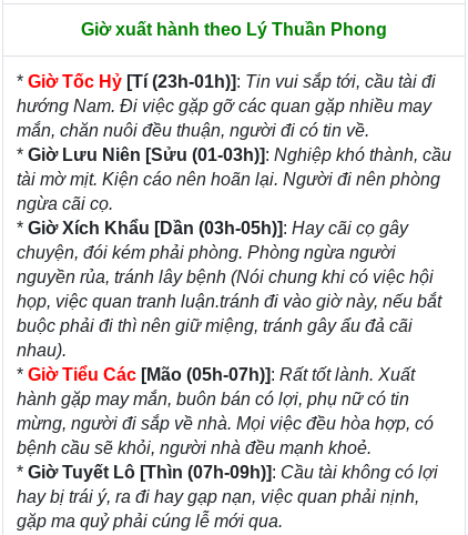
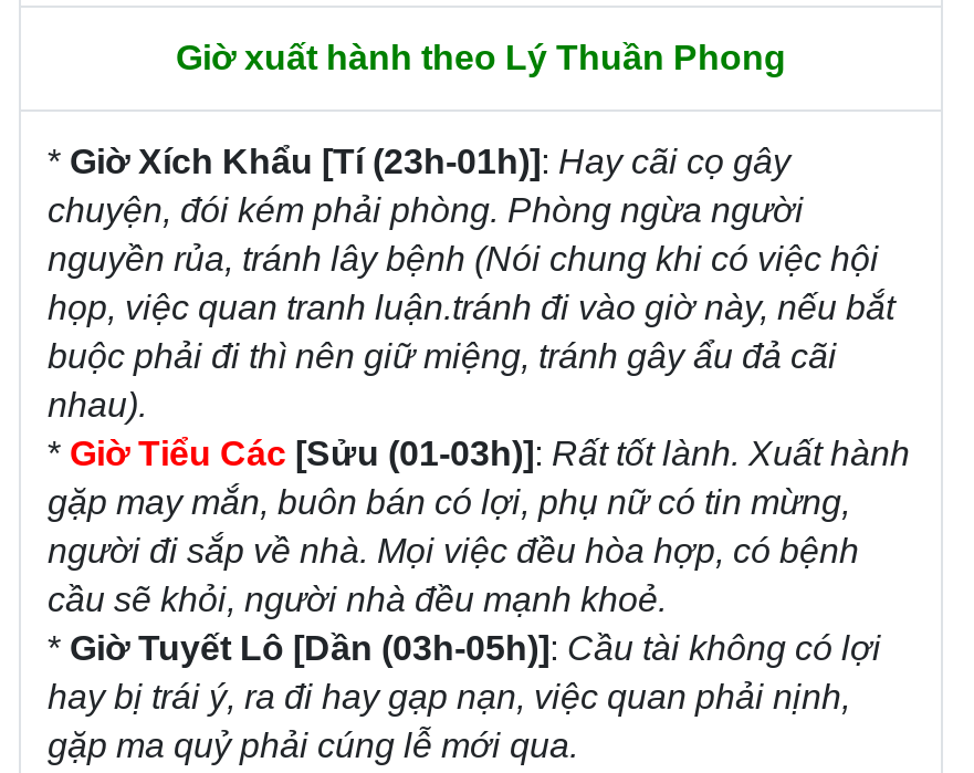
- * Giờ Tốc Hỷ [Tí (23h-01h)]: Tin vui sắp tới, cầu tài đi
- hướng Nam. Đi việc gặp gỡ các quan gặp nhiều may
- mắn, chăn nuôi đều thuận, người đi có tin về.
- * Giờ Lưu Niên [Sửu (01-03h)]: Nghiệp khó thành, cầu
- tài mờ mịt. Kiện cáo nên hoãn lại. Người đi nên phòng
- ngừa cãi cọ.
- * Giờ Xích Khẩu [Dần (03h-05h)]: Hay cãi cọ gây
+ * Giờ Xích Khẩu [Tí (23h-01h)]: Hay cãi cọ gây

- * Giờ Tiểu Các [Mão (05h-07h)]: Rất tốt lành. Xuất
- hành gặp may mắn, buôn bán có lợi, phụ nữ có tin
- mừng, người đi sắp về nhà. Mọi việc đều hòa hợp, có
- bệnh cầu sẽ khỏi, người nhà đều mạnh khoẻ.
- * Giờ Tuyết Lô [Thìn (07h-09h)]: Cầu tài không có lợi
+ * Giờ Tiểu Các [Sửu (01-03h)]: Rất tốt lành. Xuất hành
+ gặp may mắn, buôn bán có lợi, phụ nữ có tin mừng,
+ người đi sắp về nhà. Mọi việc đều hòa hợp, có bệnh
+ cầu sẽ khỏi, người nhà đều mạnh khoẻ.
+ * Giờ Tuyết Lô [Dần (03h-05h)]: Cầu tài không có lợi
